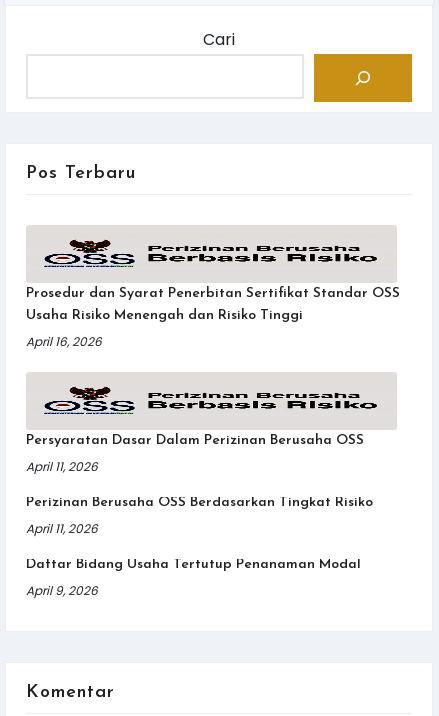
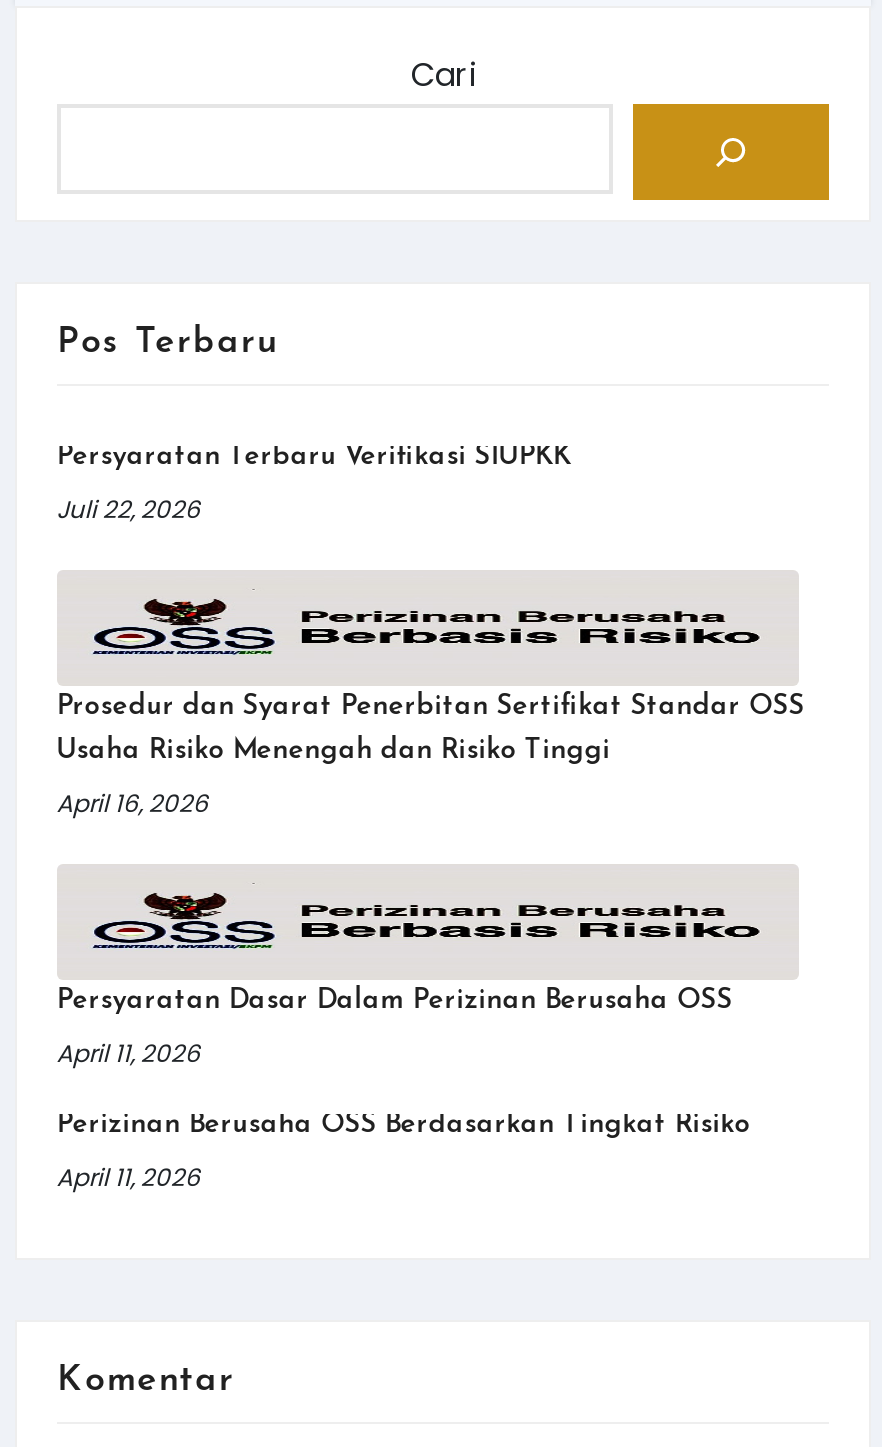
+ Persyaratan Terbaru Verifikasi SIUPKK
+ Juli 22, 2026

moved down: Prosedur dan Syarat Penerbitan Sertifikat Standar OSS | Usaha Risiko Menengah dan Risiko Tinggi | April 16, 2026 | Persyaratan Dasar Dalam Perizinan Berusaha OSS | April 11, 2026 | Perizinan Berusaha OSS Berdasarkan Tingkat Risiko | April 11, 2026

- Daftar Bidang Usaha Tertutup Penanaman Modal
- April 9, 2026
